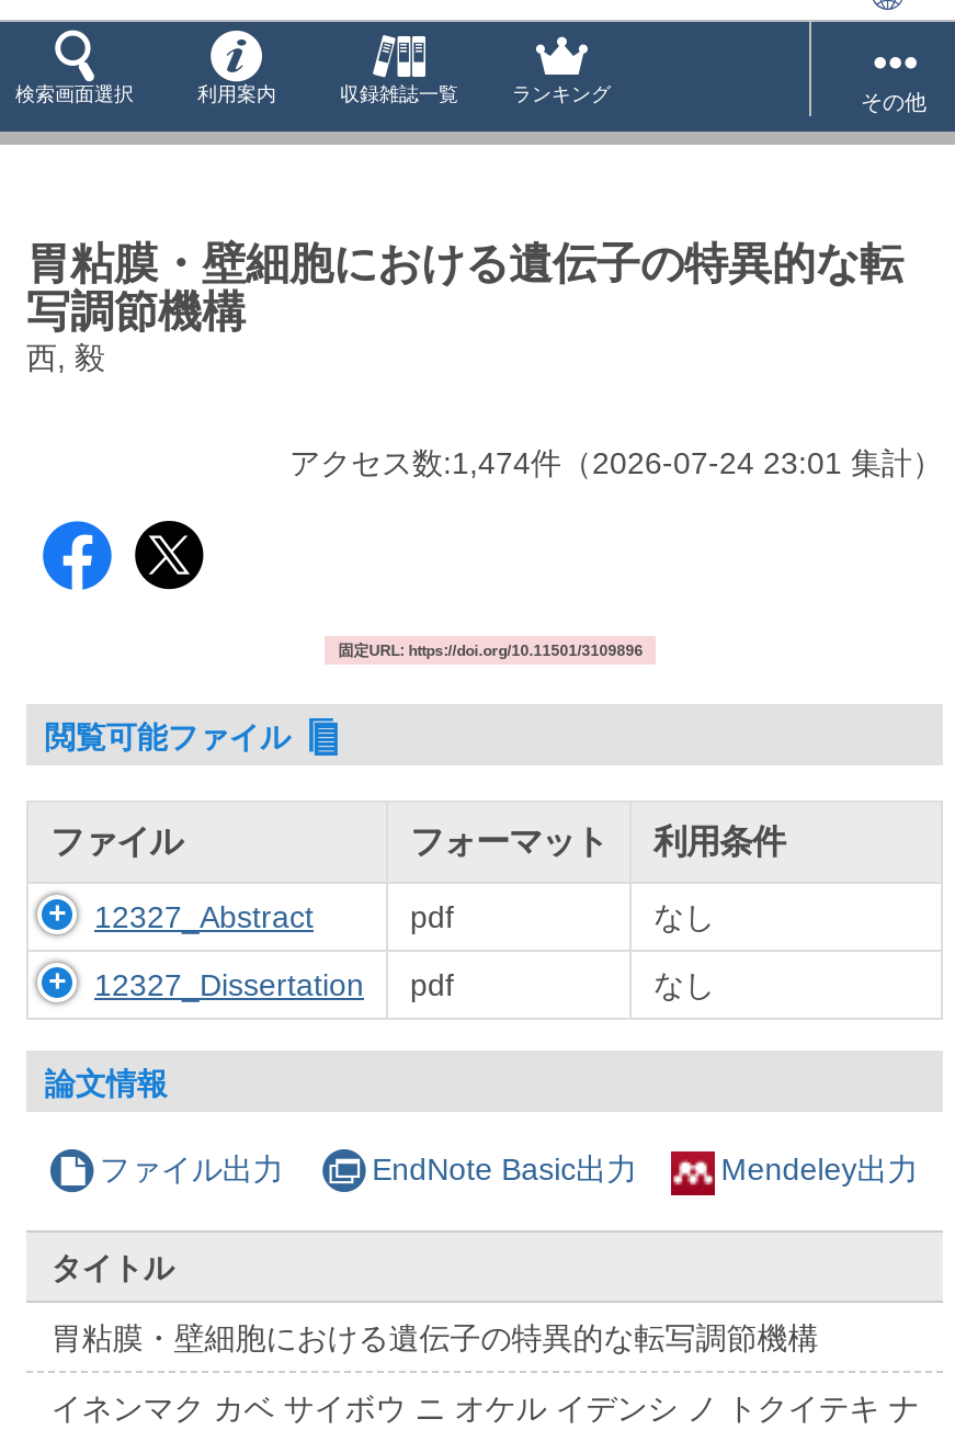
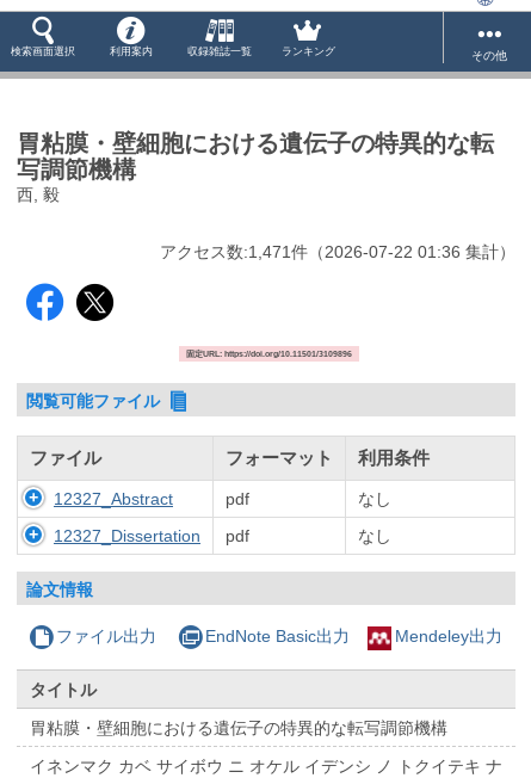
- アクセス数:1,474件（2026-07-24 23:01 集計）
+ アクセス数:1,471件（2026-07-22 01:36 集計）
